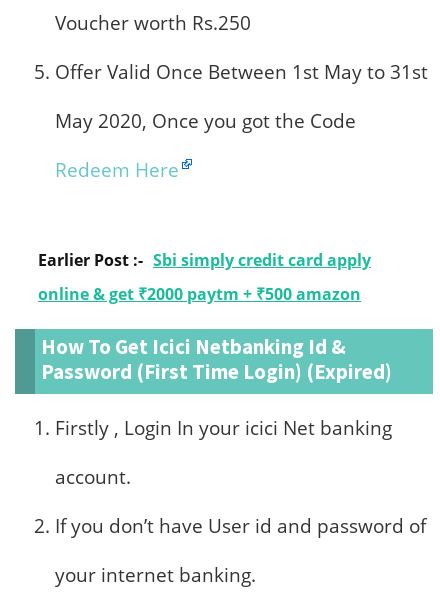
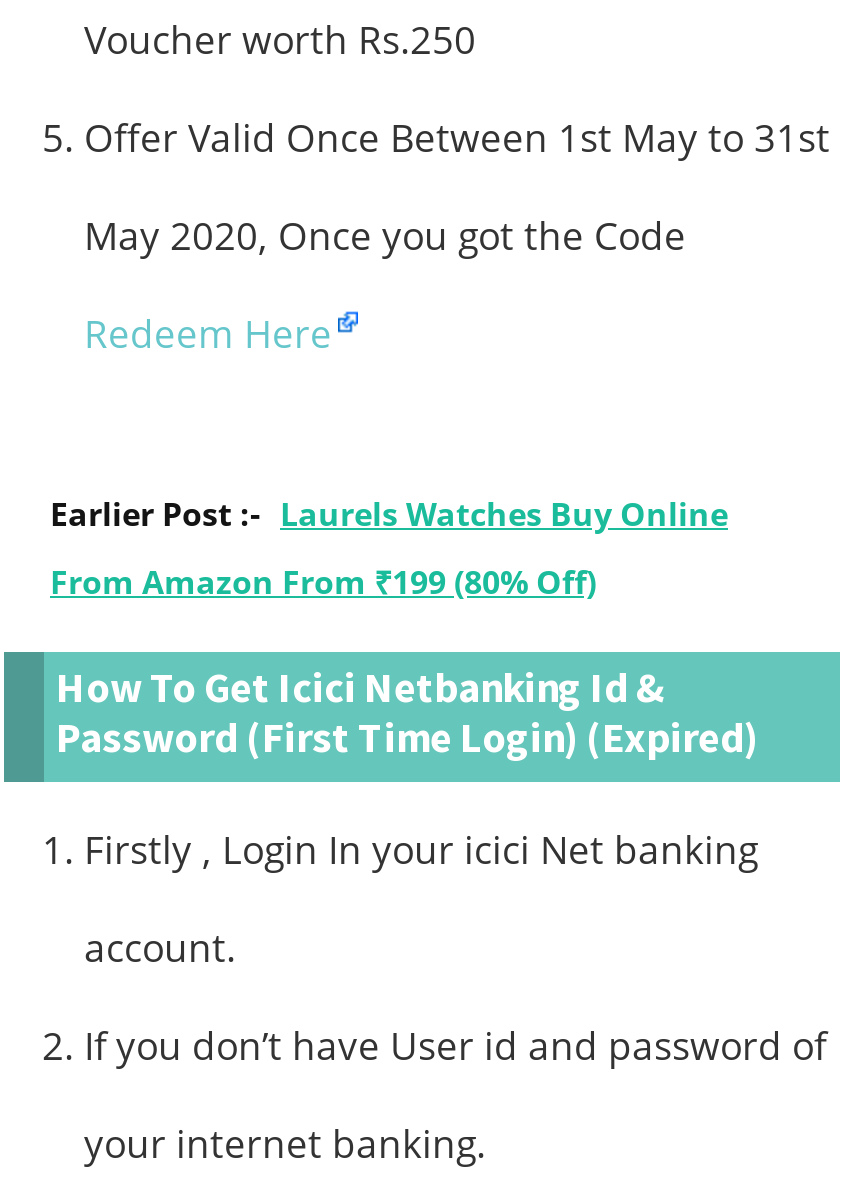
- Earlier Post :- Sbi simply credit card apply
+ Earlier Post :- Laurels Watches Buy Online

- online & get ₹2000 paytm + ₹500 amazon
+ From Amazon From ₹199 (80% Off)
